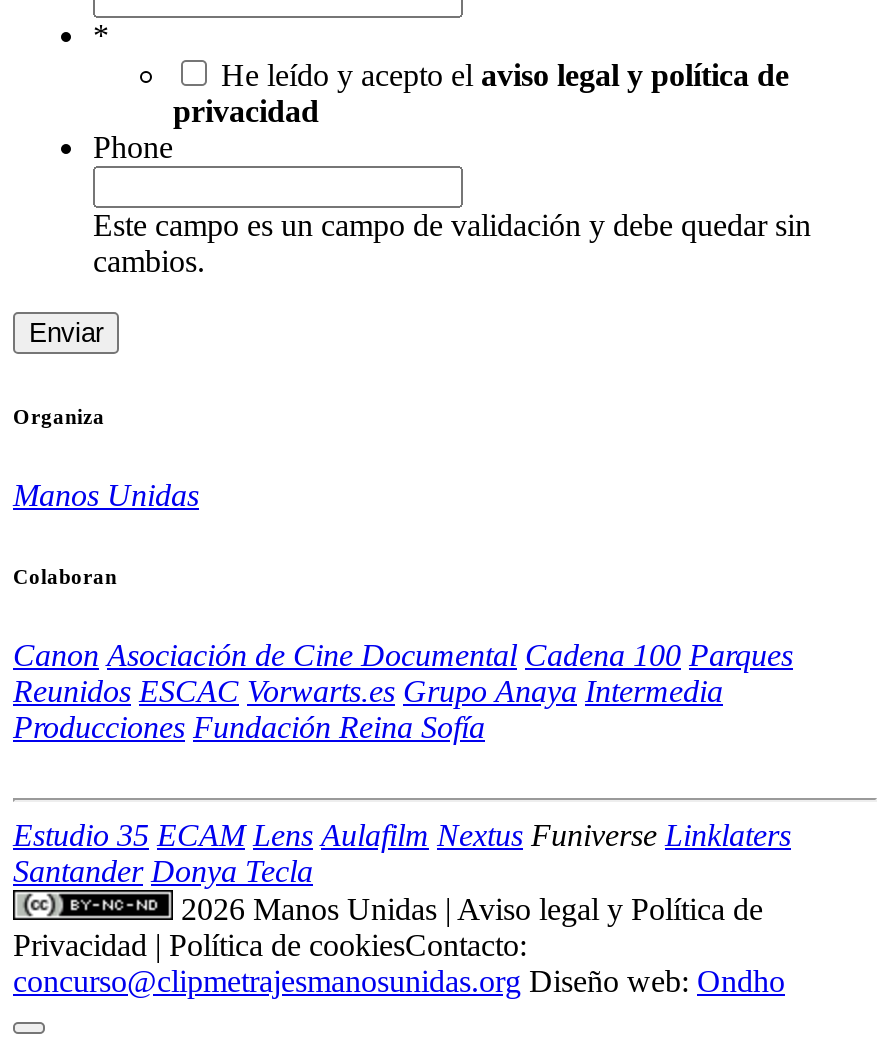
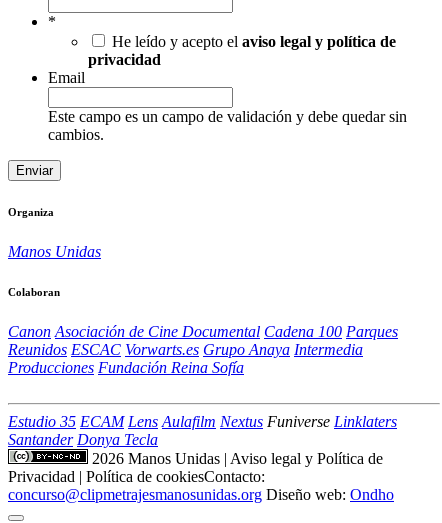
- Phone
+ Email
